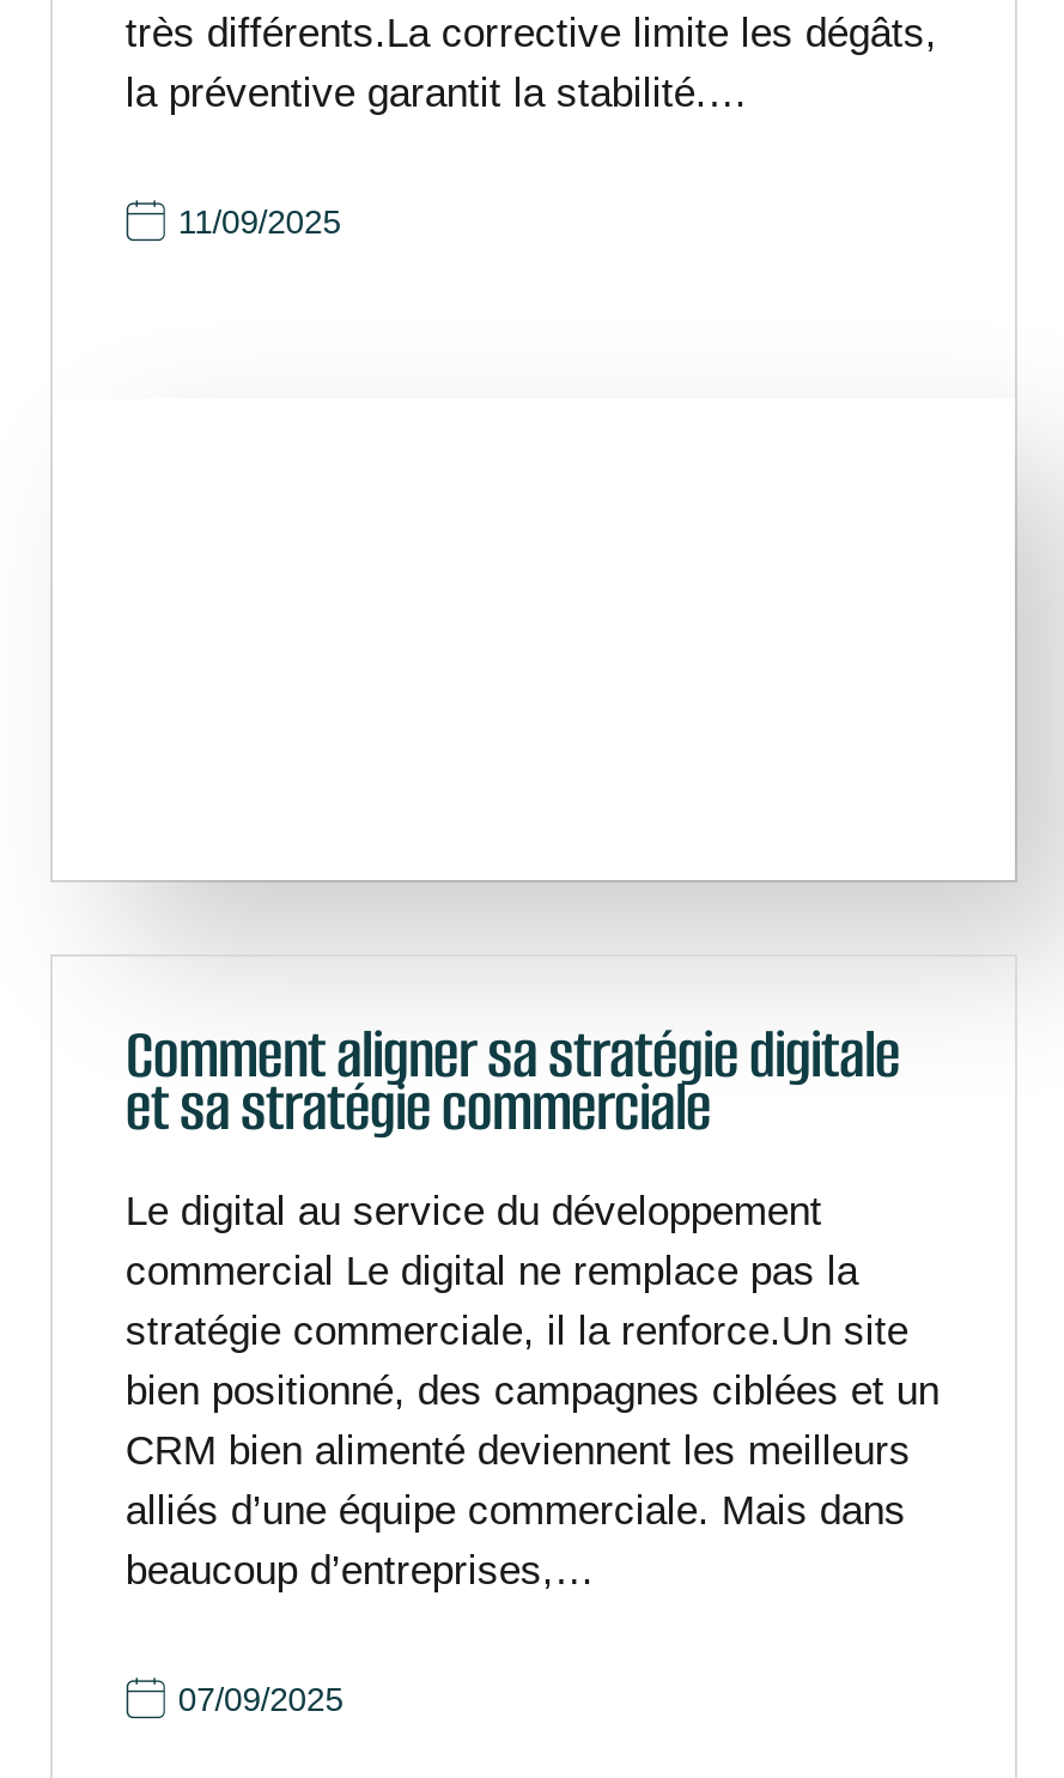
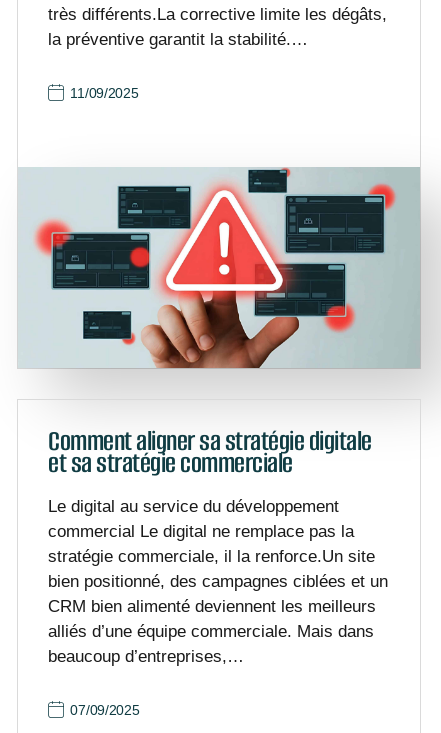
+ [image]
